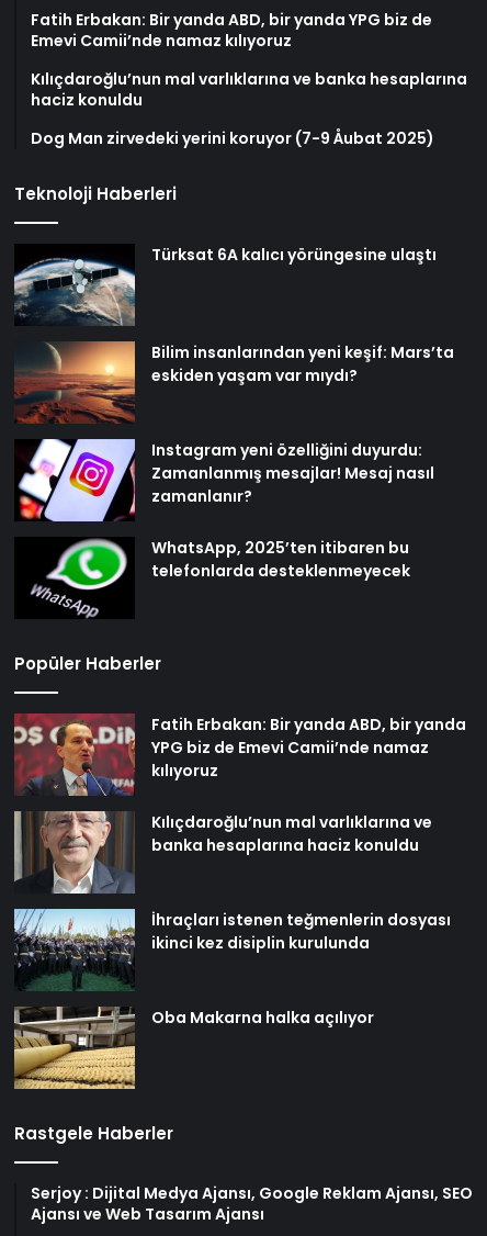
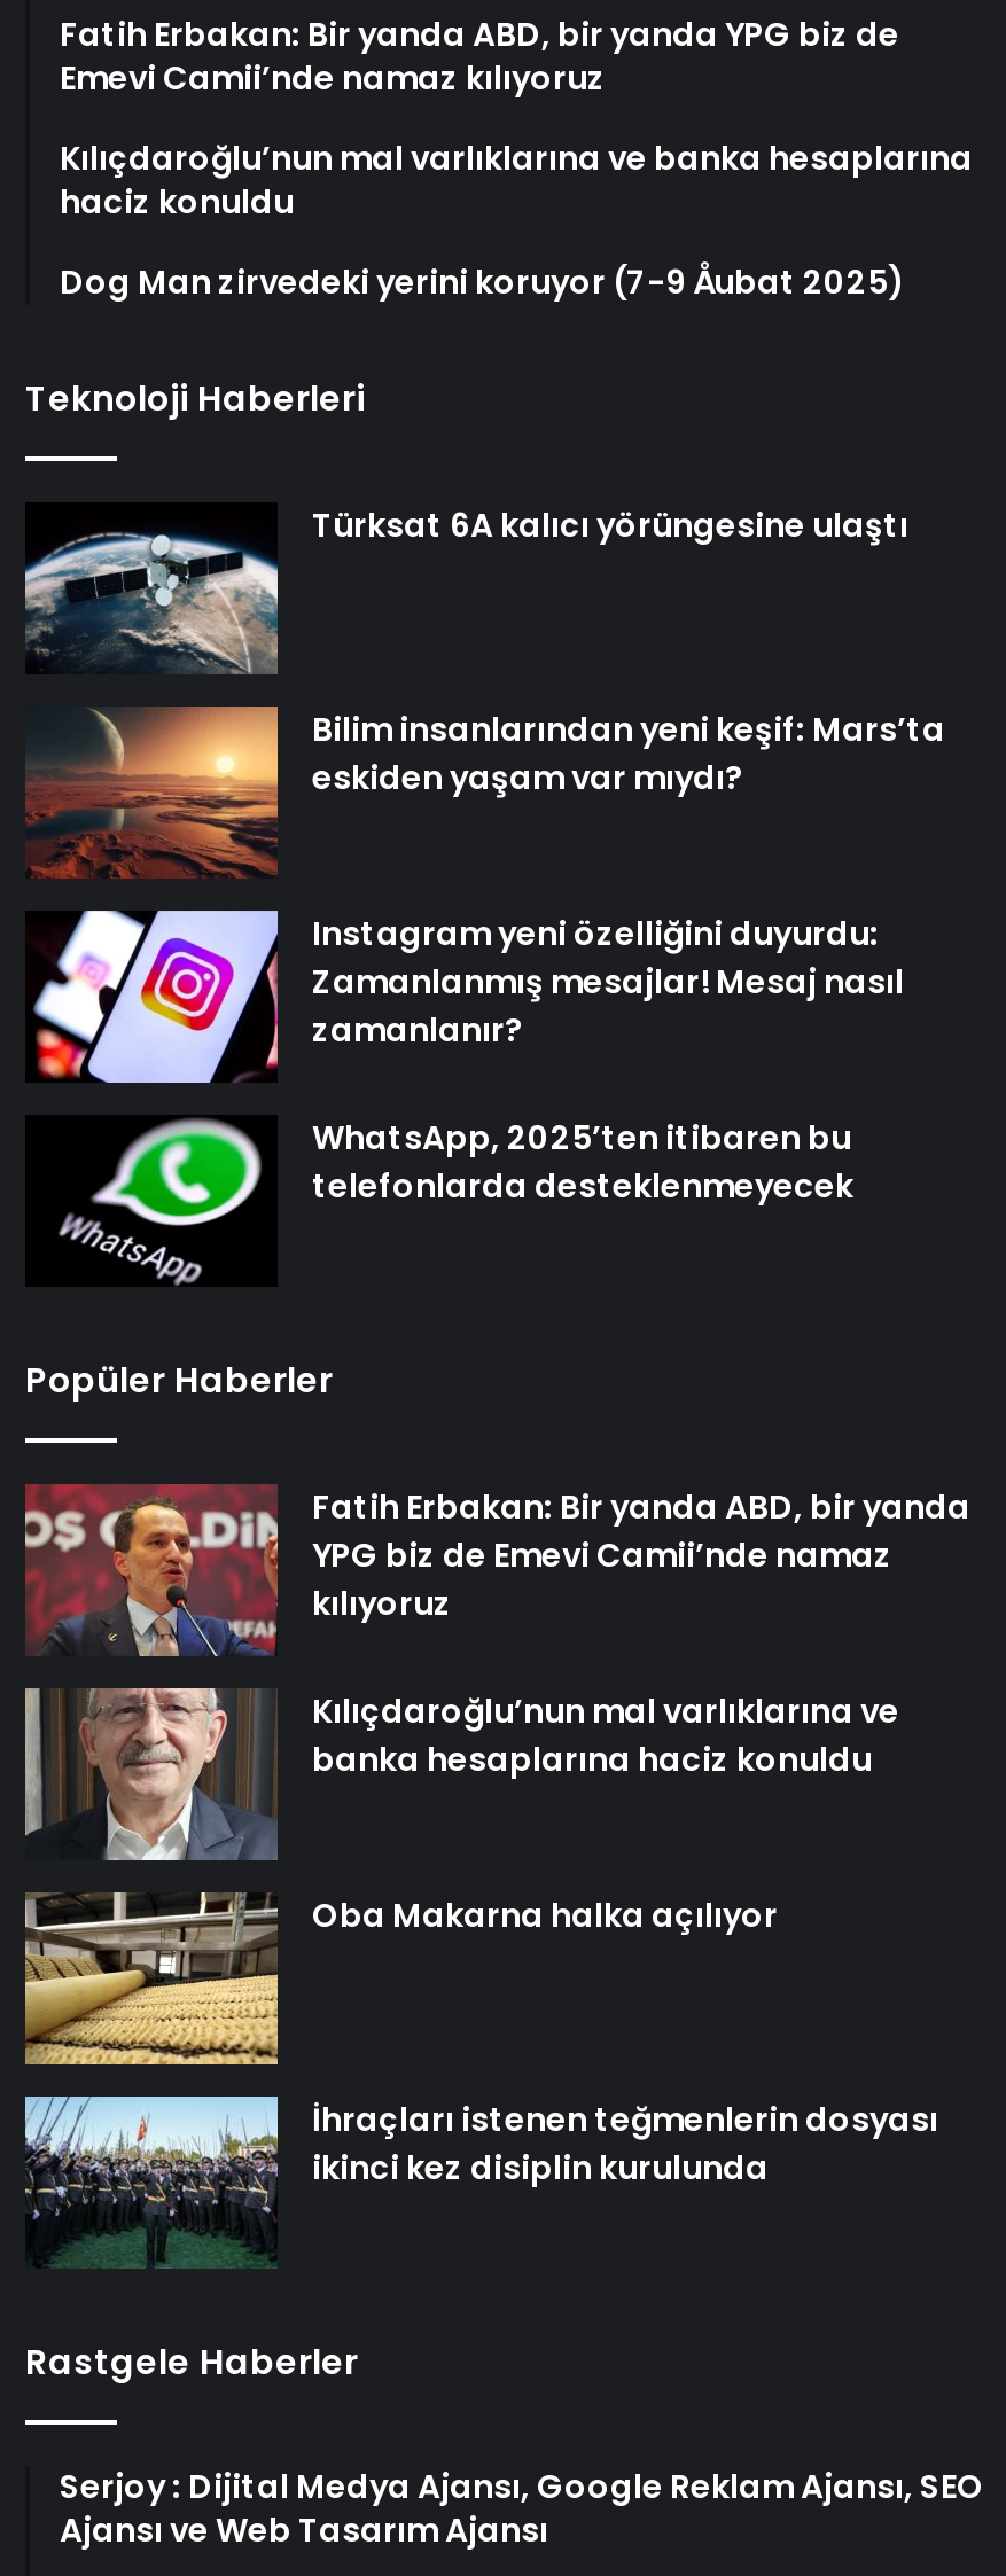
moved down: [image] | İhraçları istenen teğmenlerin dosyası | ikinci kez disiplin kurulunda

moved up: [image] | Oba Makarna halka açılıyor
